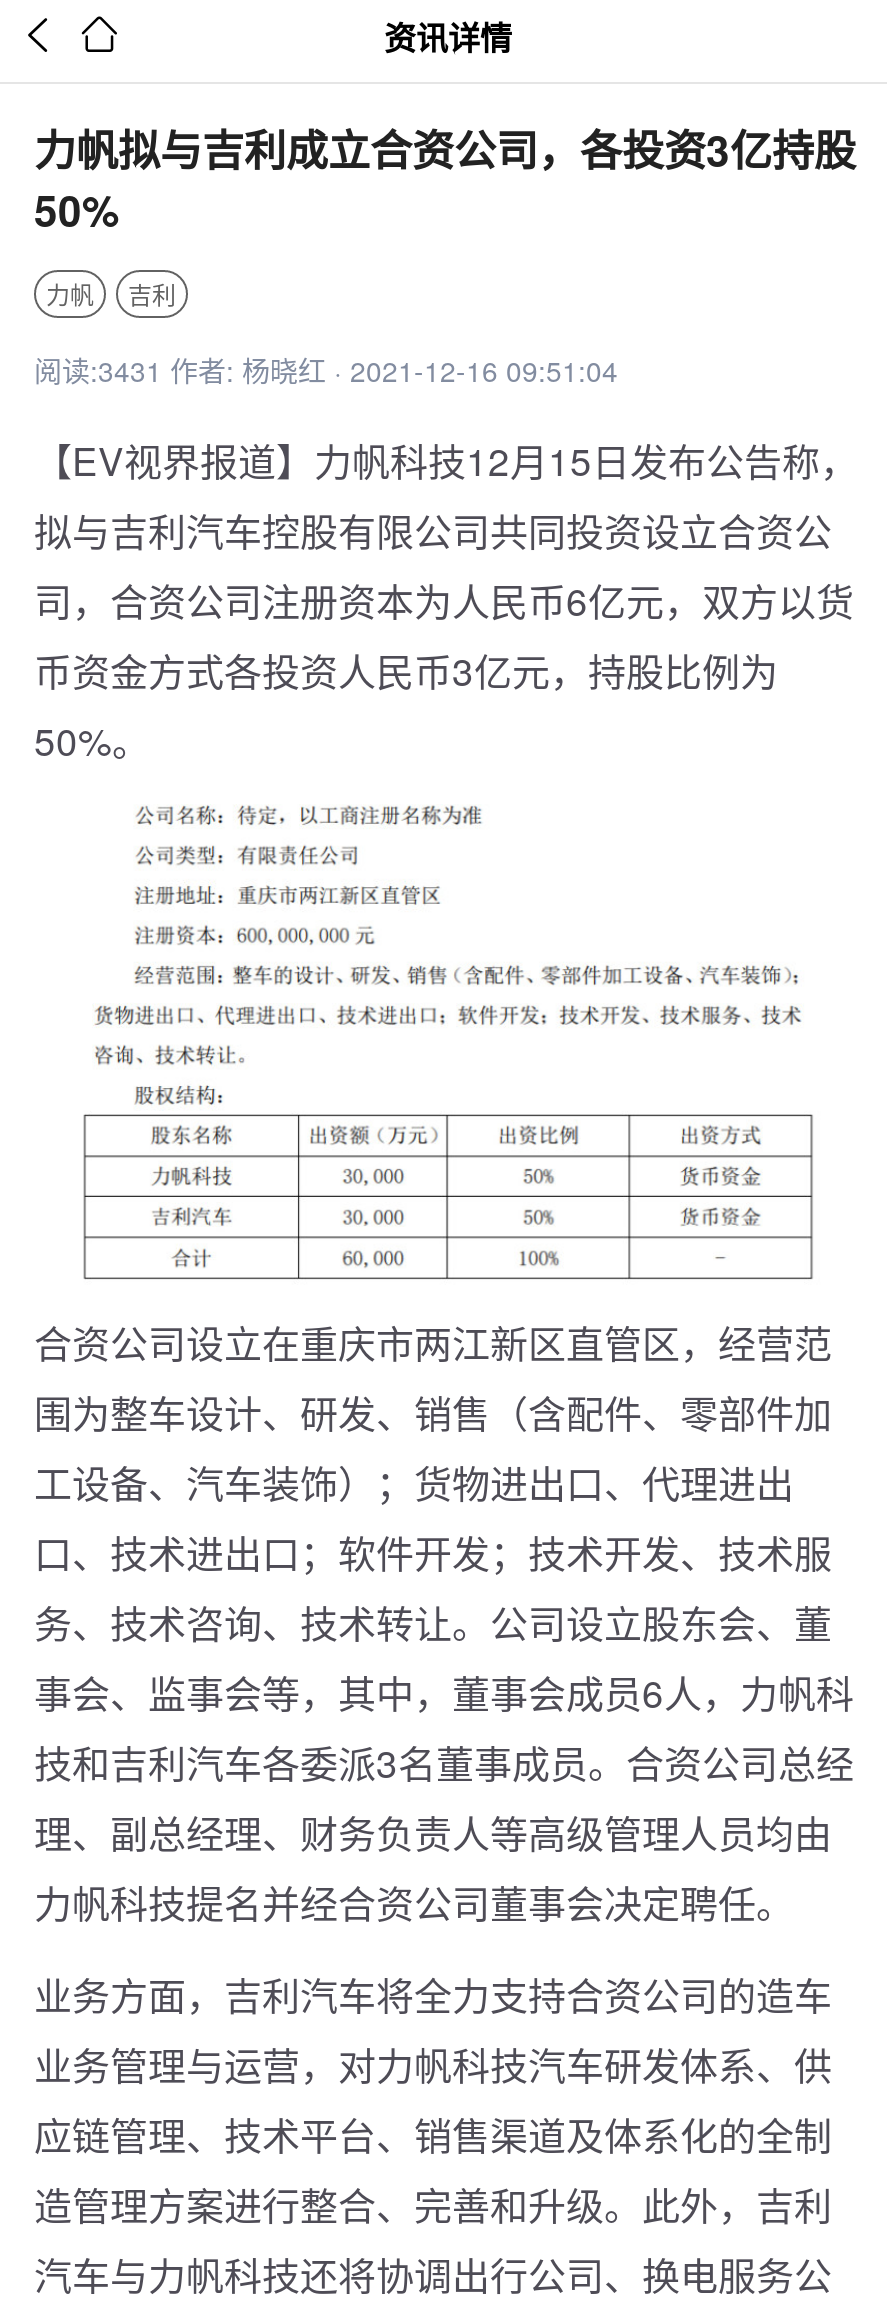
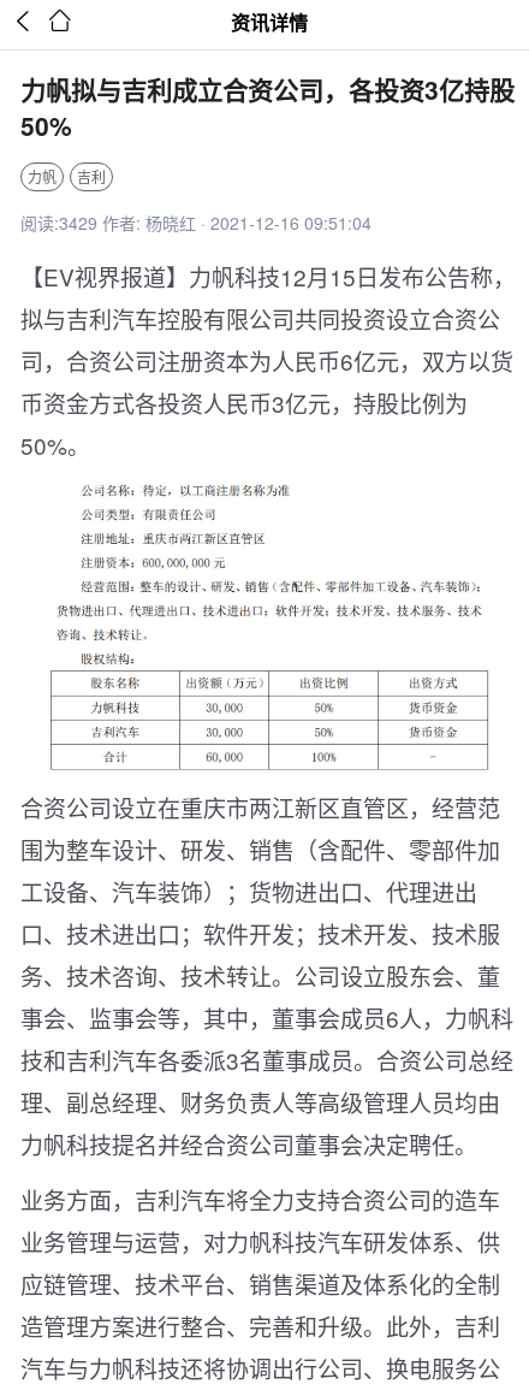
- 阅读:3431 作者: 杨晓红 · 2021-12-16 09:51:04
+ 阅读:3429 作者: 杨晓红 · 2021-12-16 09:51:04
